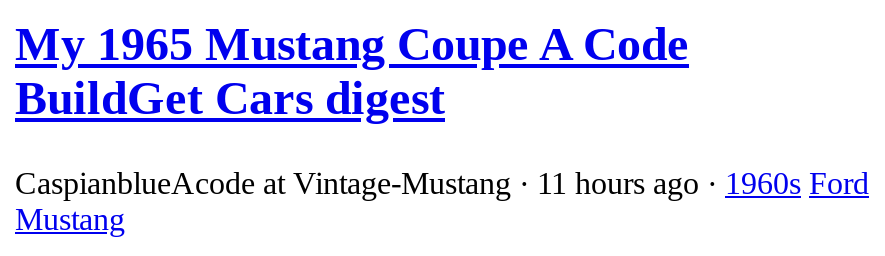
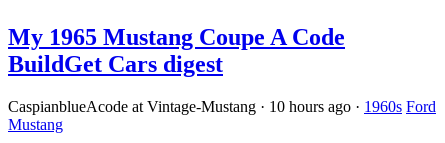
- CaspianblueAcode at Vintage-Mustang · 11 hours ago · 1960s Ford
+ CaspianblueAcode at Vintage-Mustang · 10 hours ago · 1960s Ford
